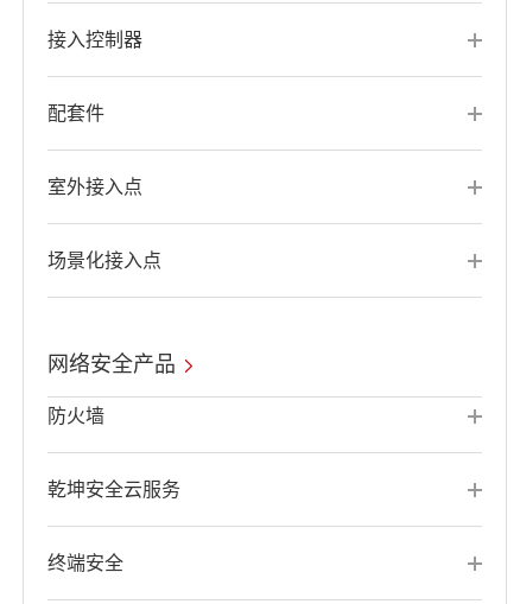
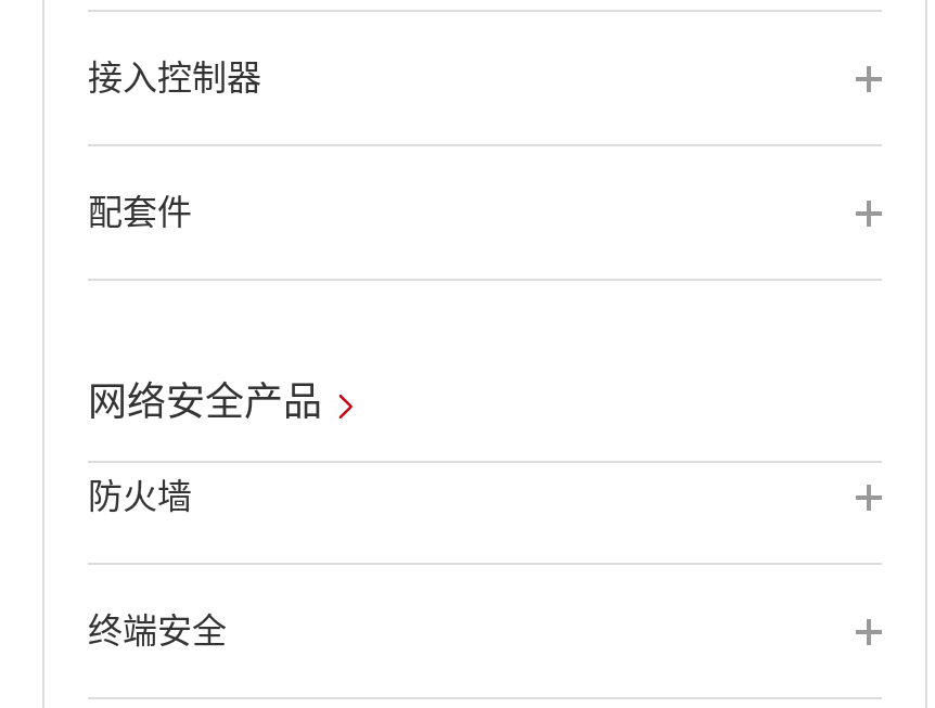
- 室外接入点

- 场景化接入点

- 乾坤安全云服务
